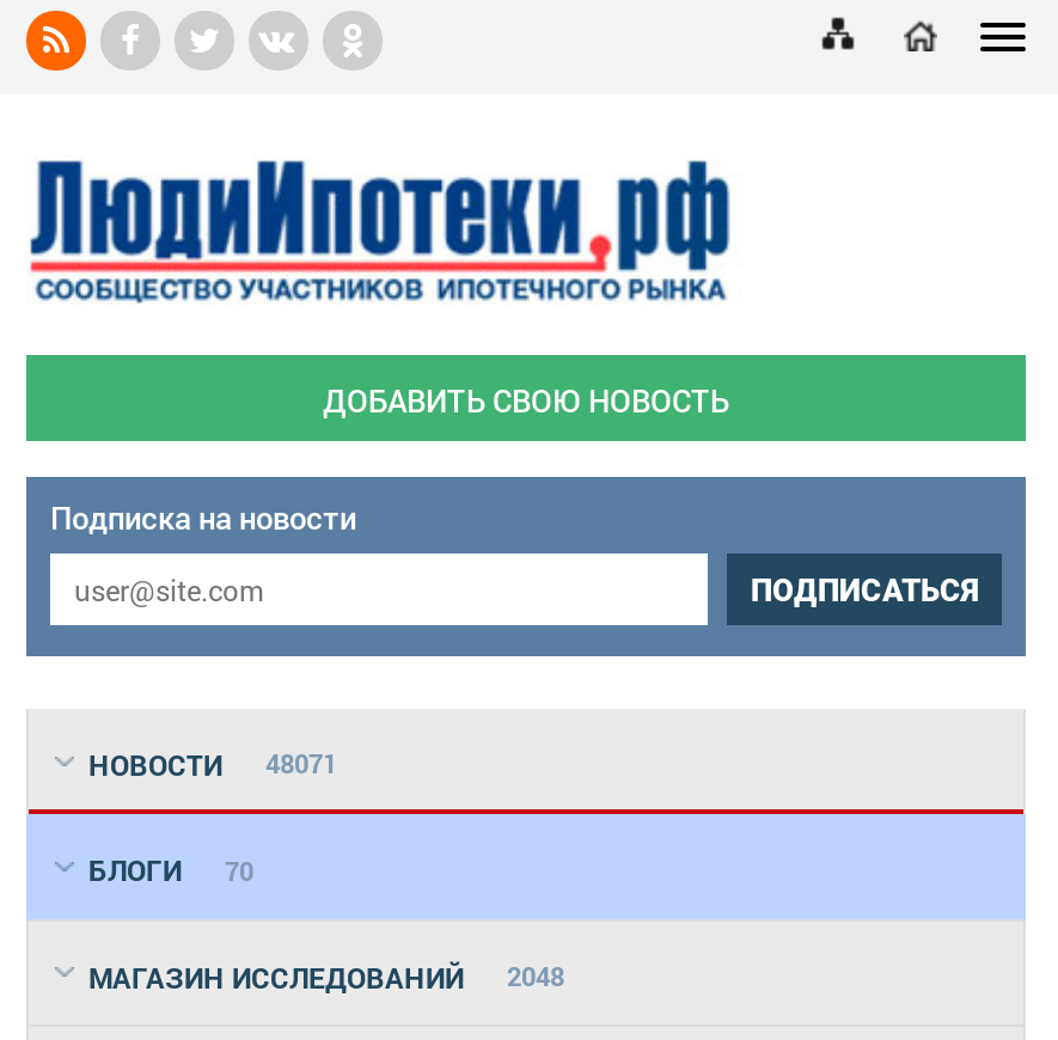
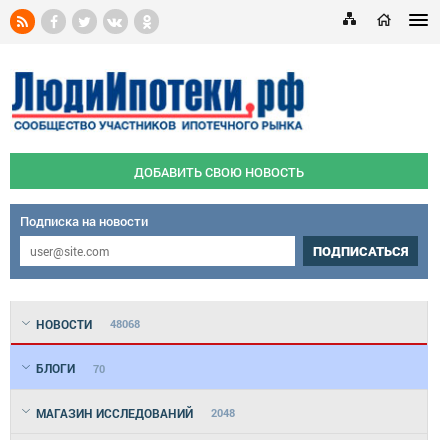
- НОВОСТИ 48071
+ НОВОСТИ 48068
